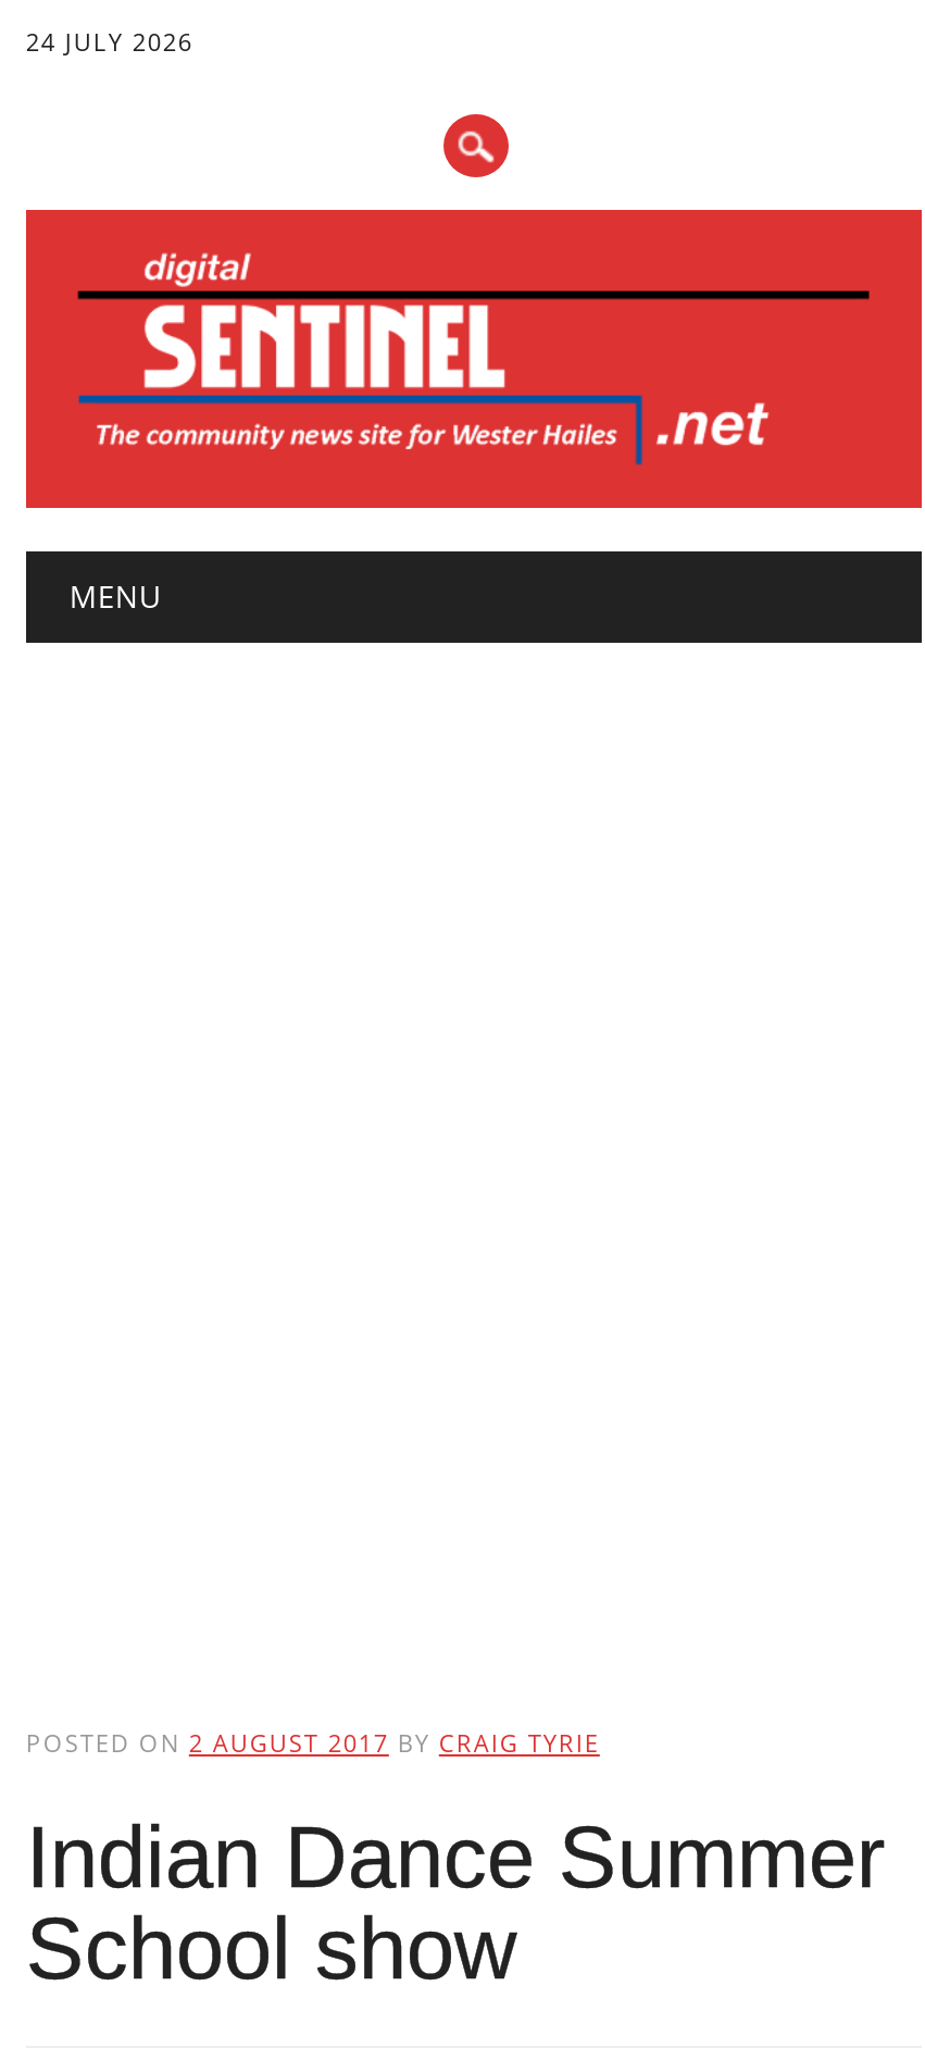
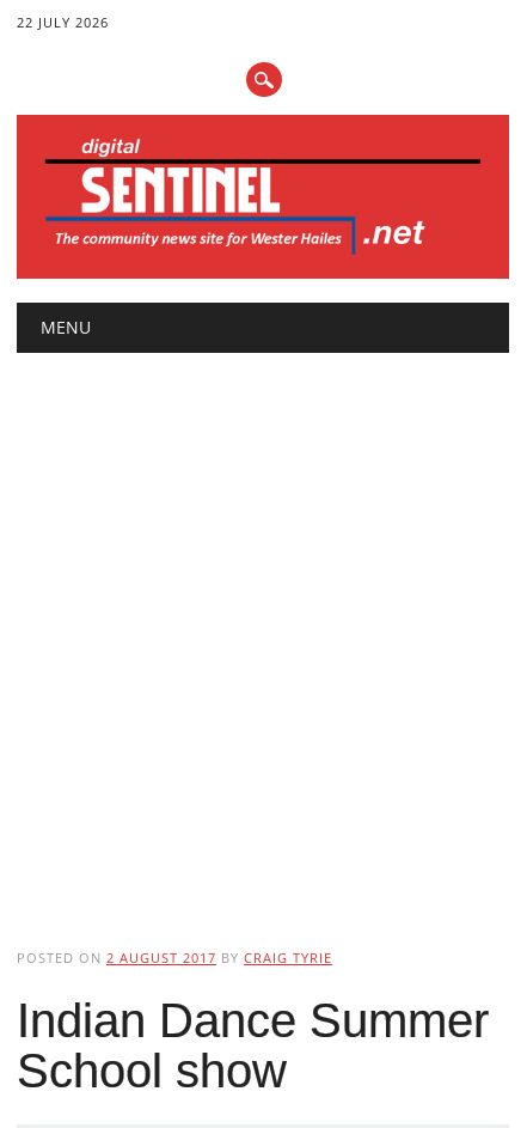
- 24 JULY 2026
+ 22 JULY 2026
